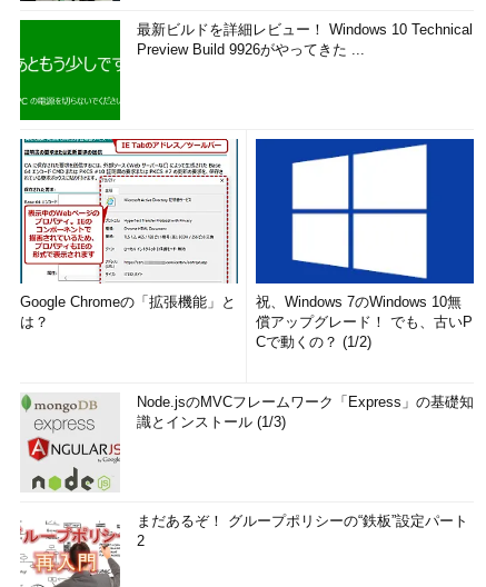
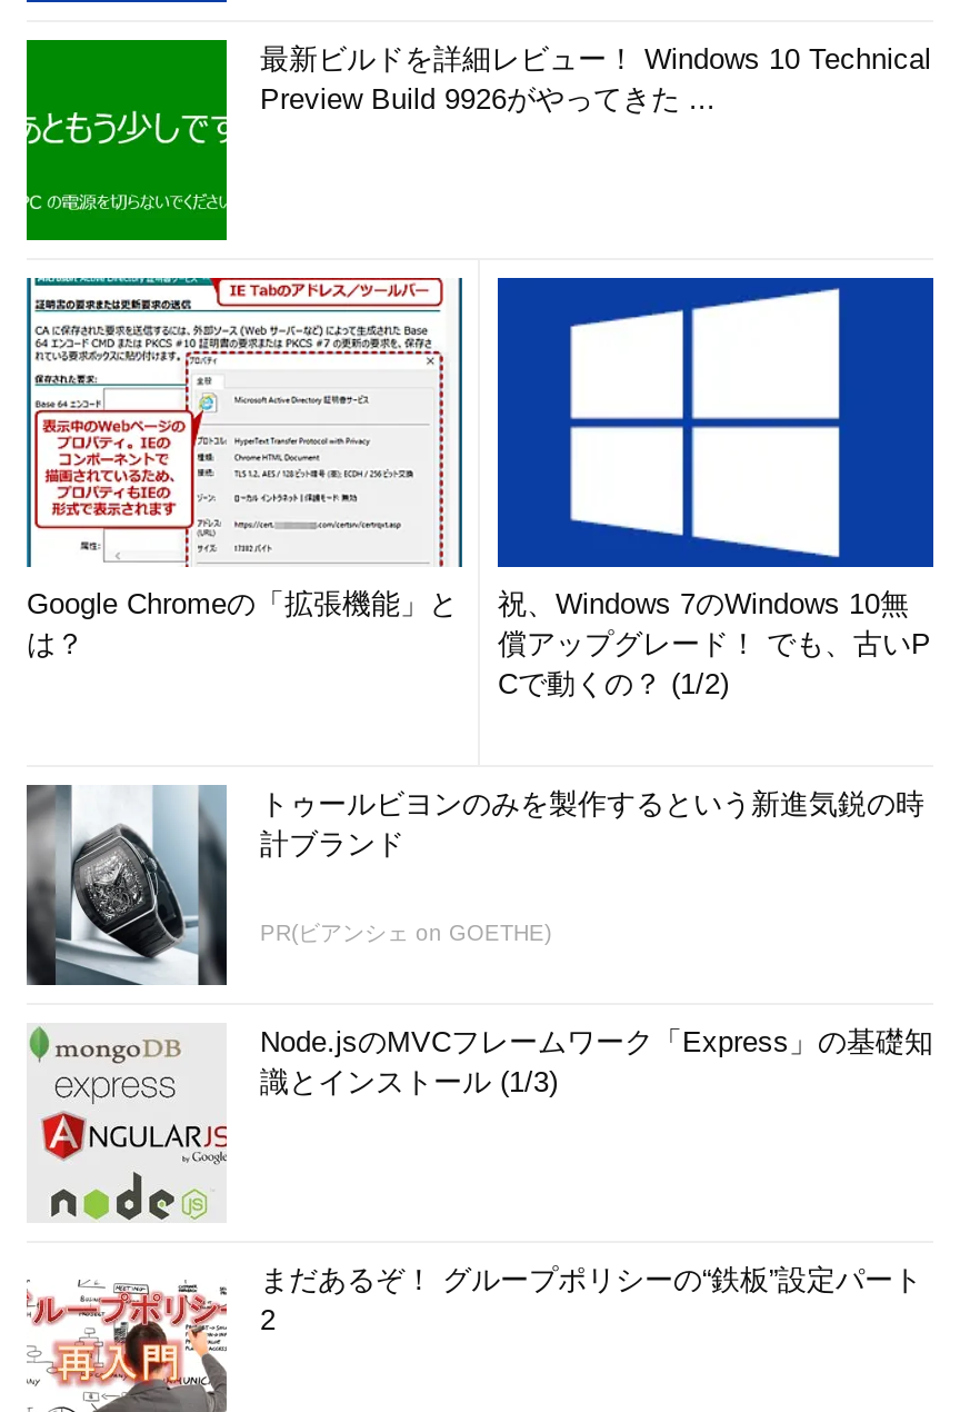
+ [image]
+ トゥールビヨンのみを製作するという新進気鋭の時
+ 計ブランド
+ PR(ビアンシェ on GOETHE)
